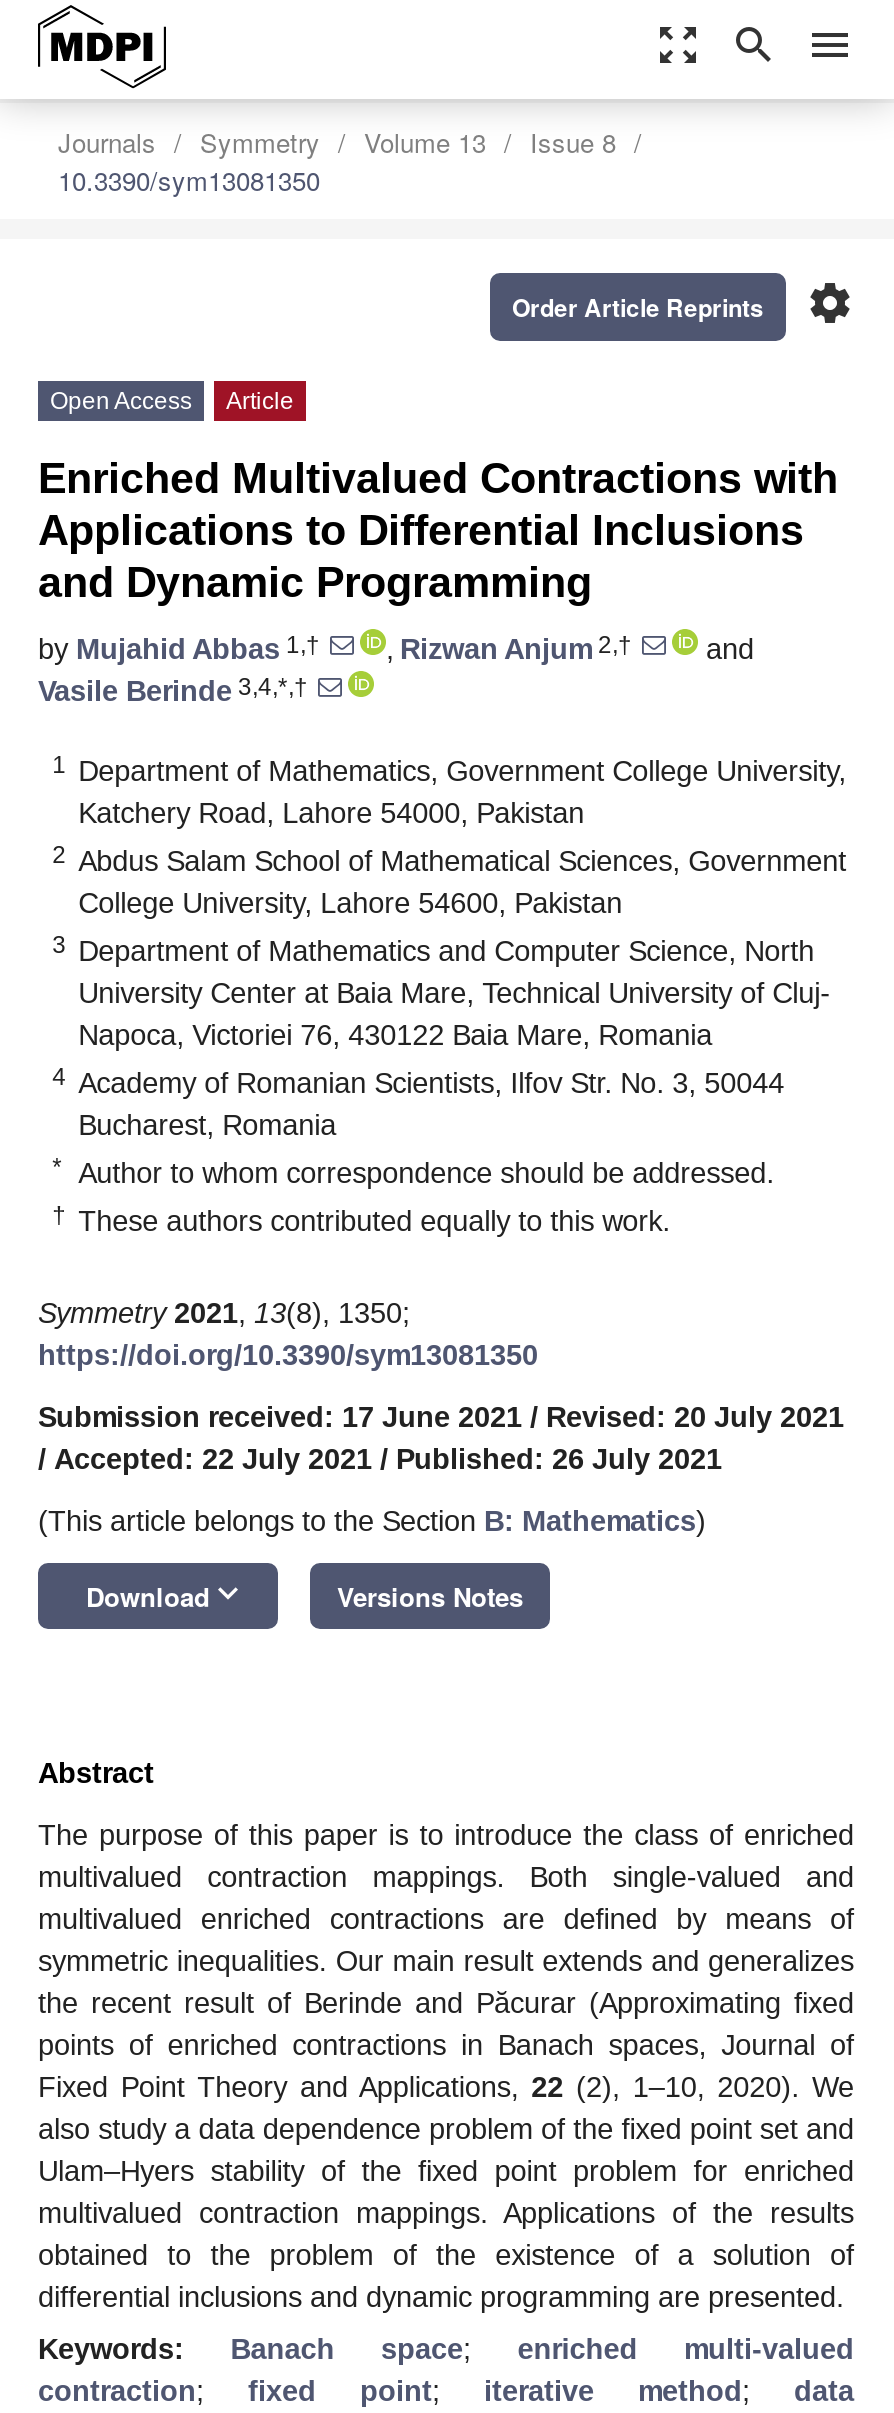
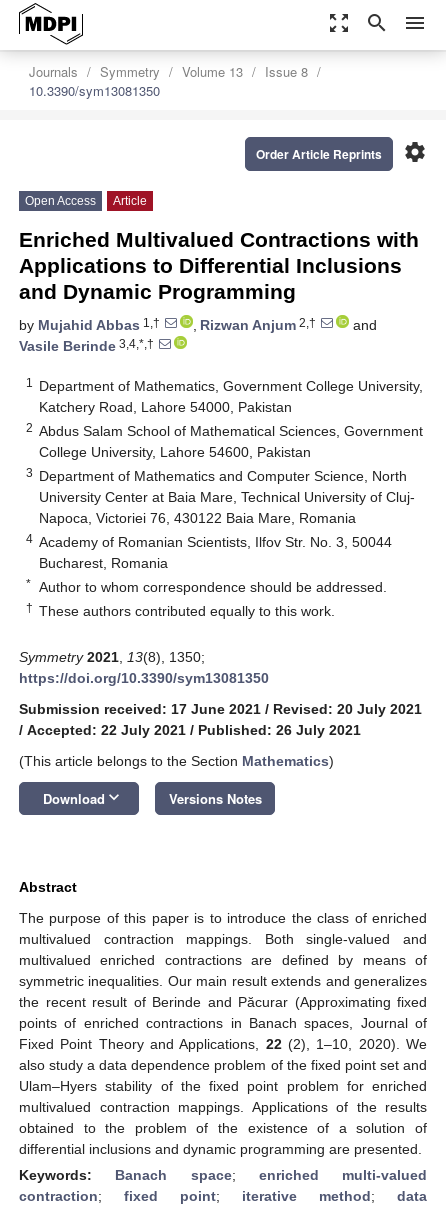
- (This article belongs to the Section B: Mathematics)
+ (This article belongs to the Section Mathematics)
